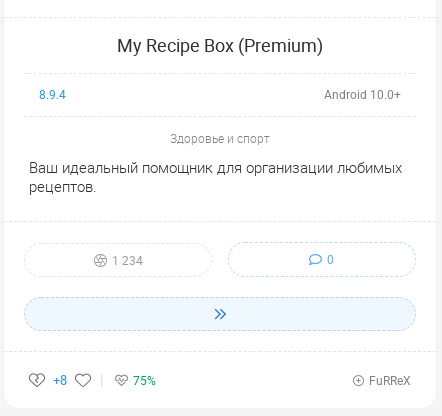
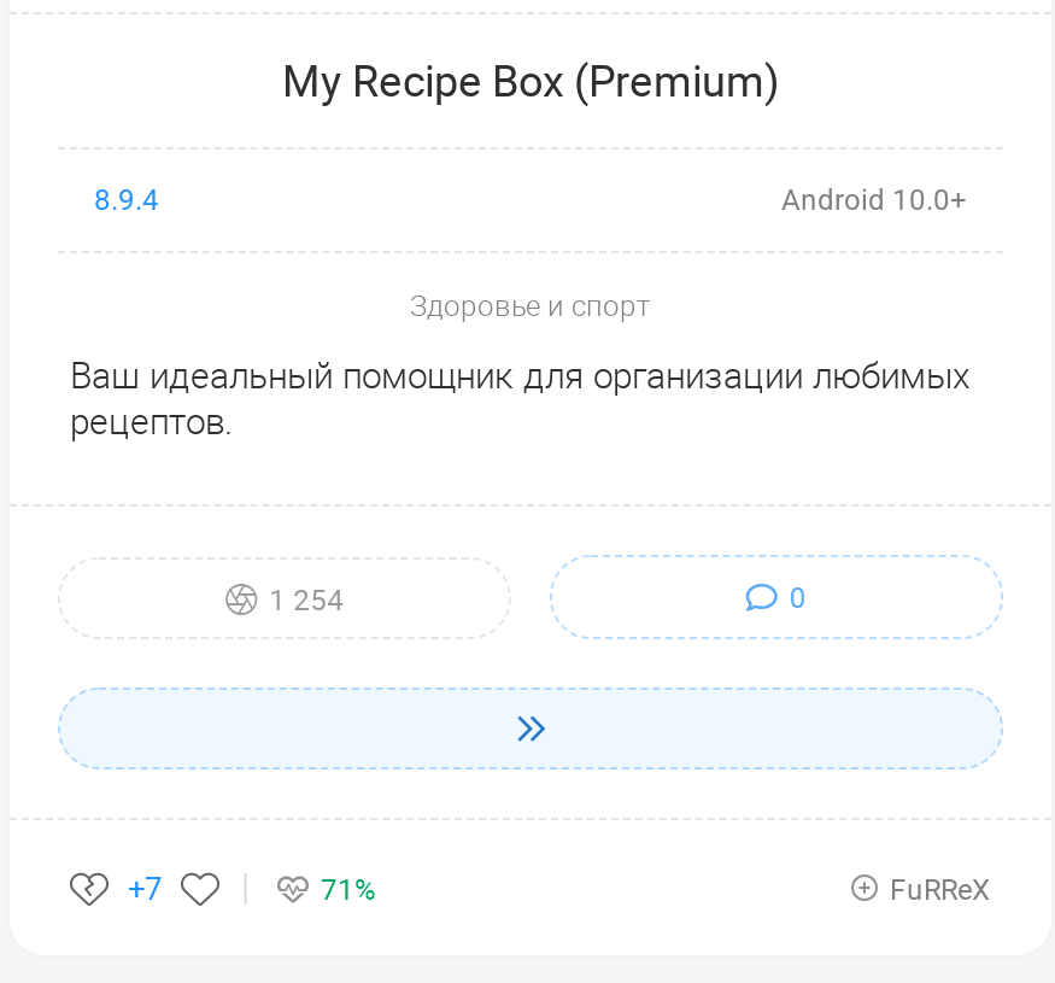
- 1 234
+ 1 254

- +8
+ +7

- 75%
+ 71%
